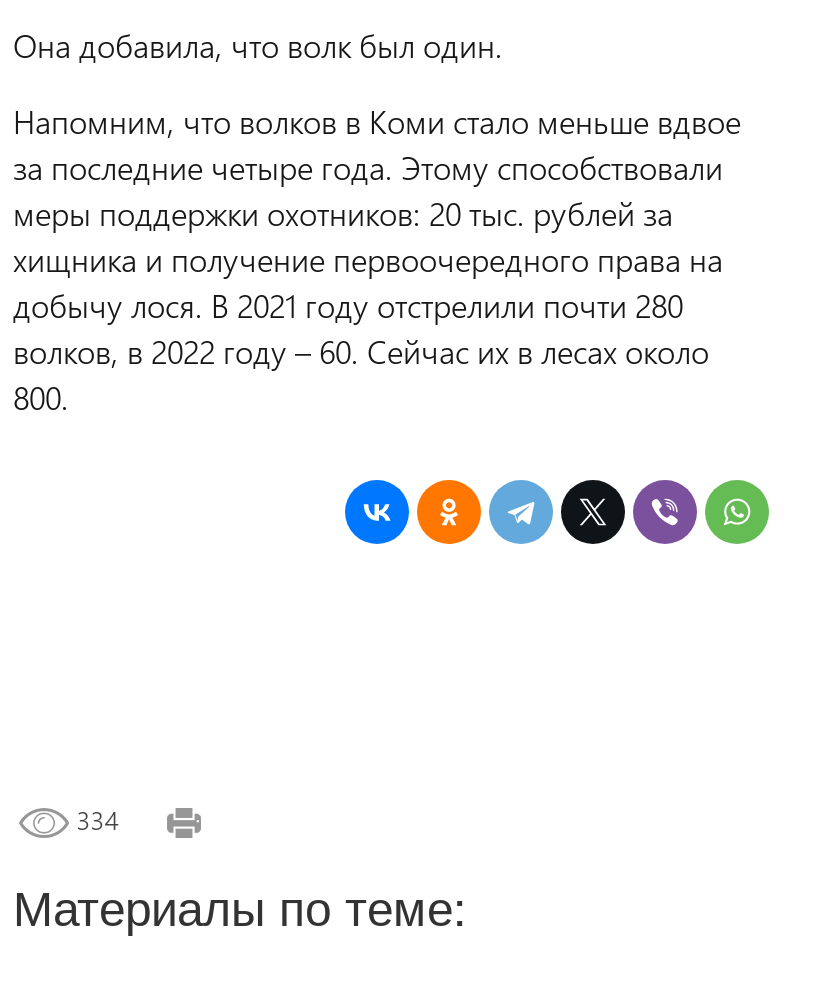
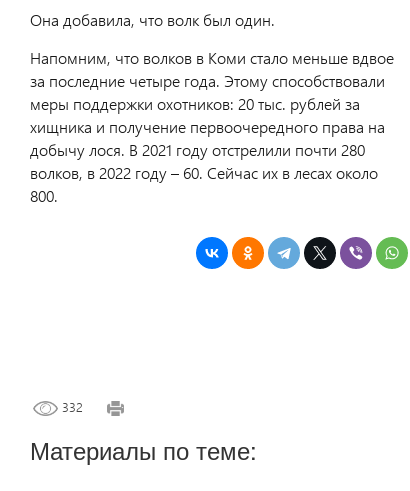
- 334
+ 332
